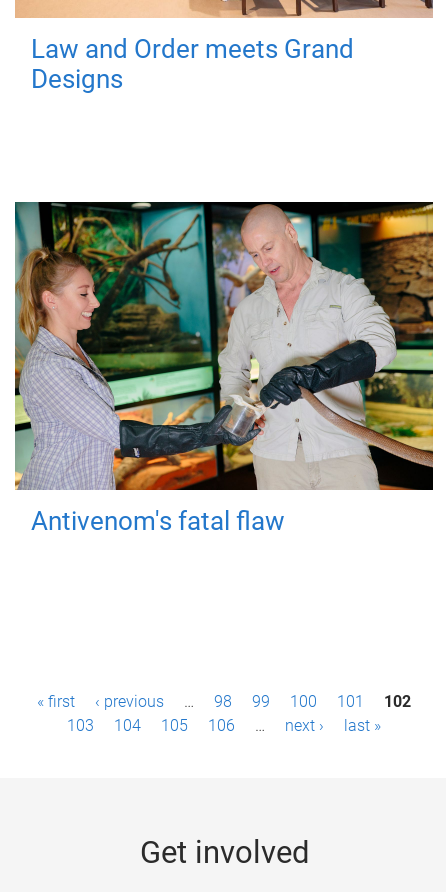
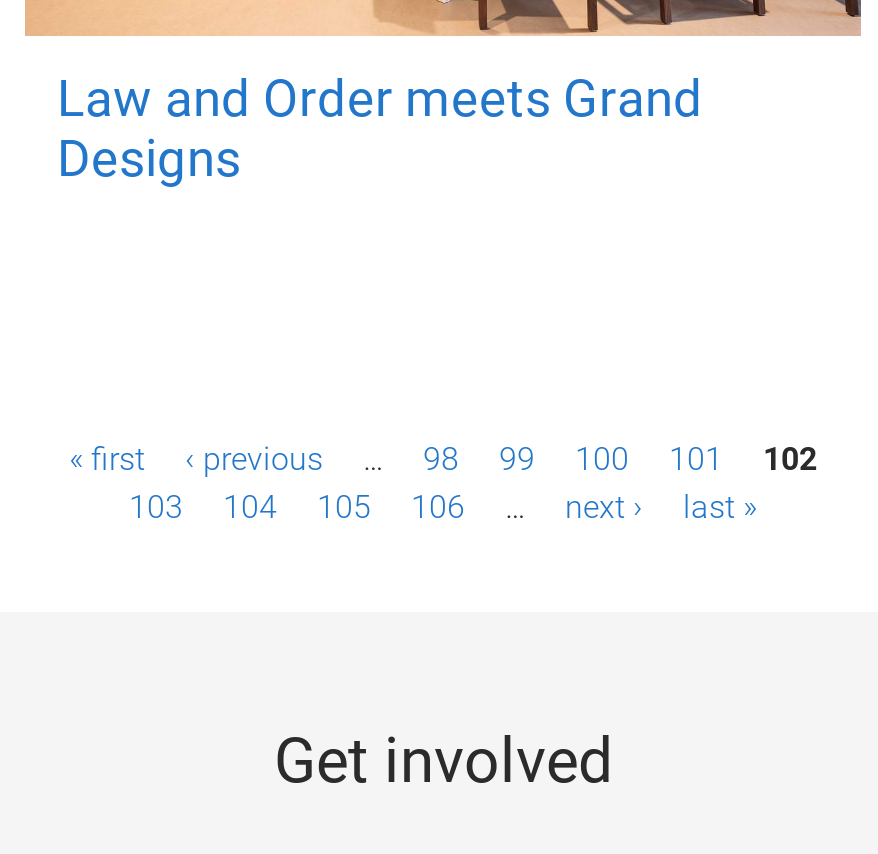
- [image]
- Antivenom's fatal flaw
